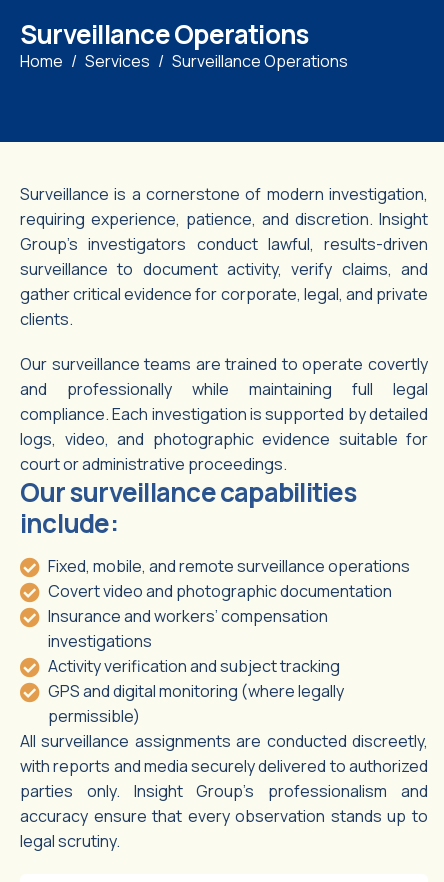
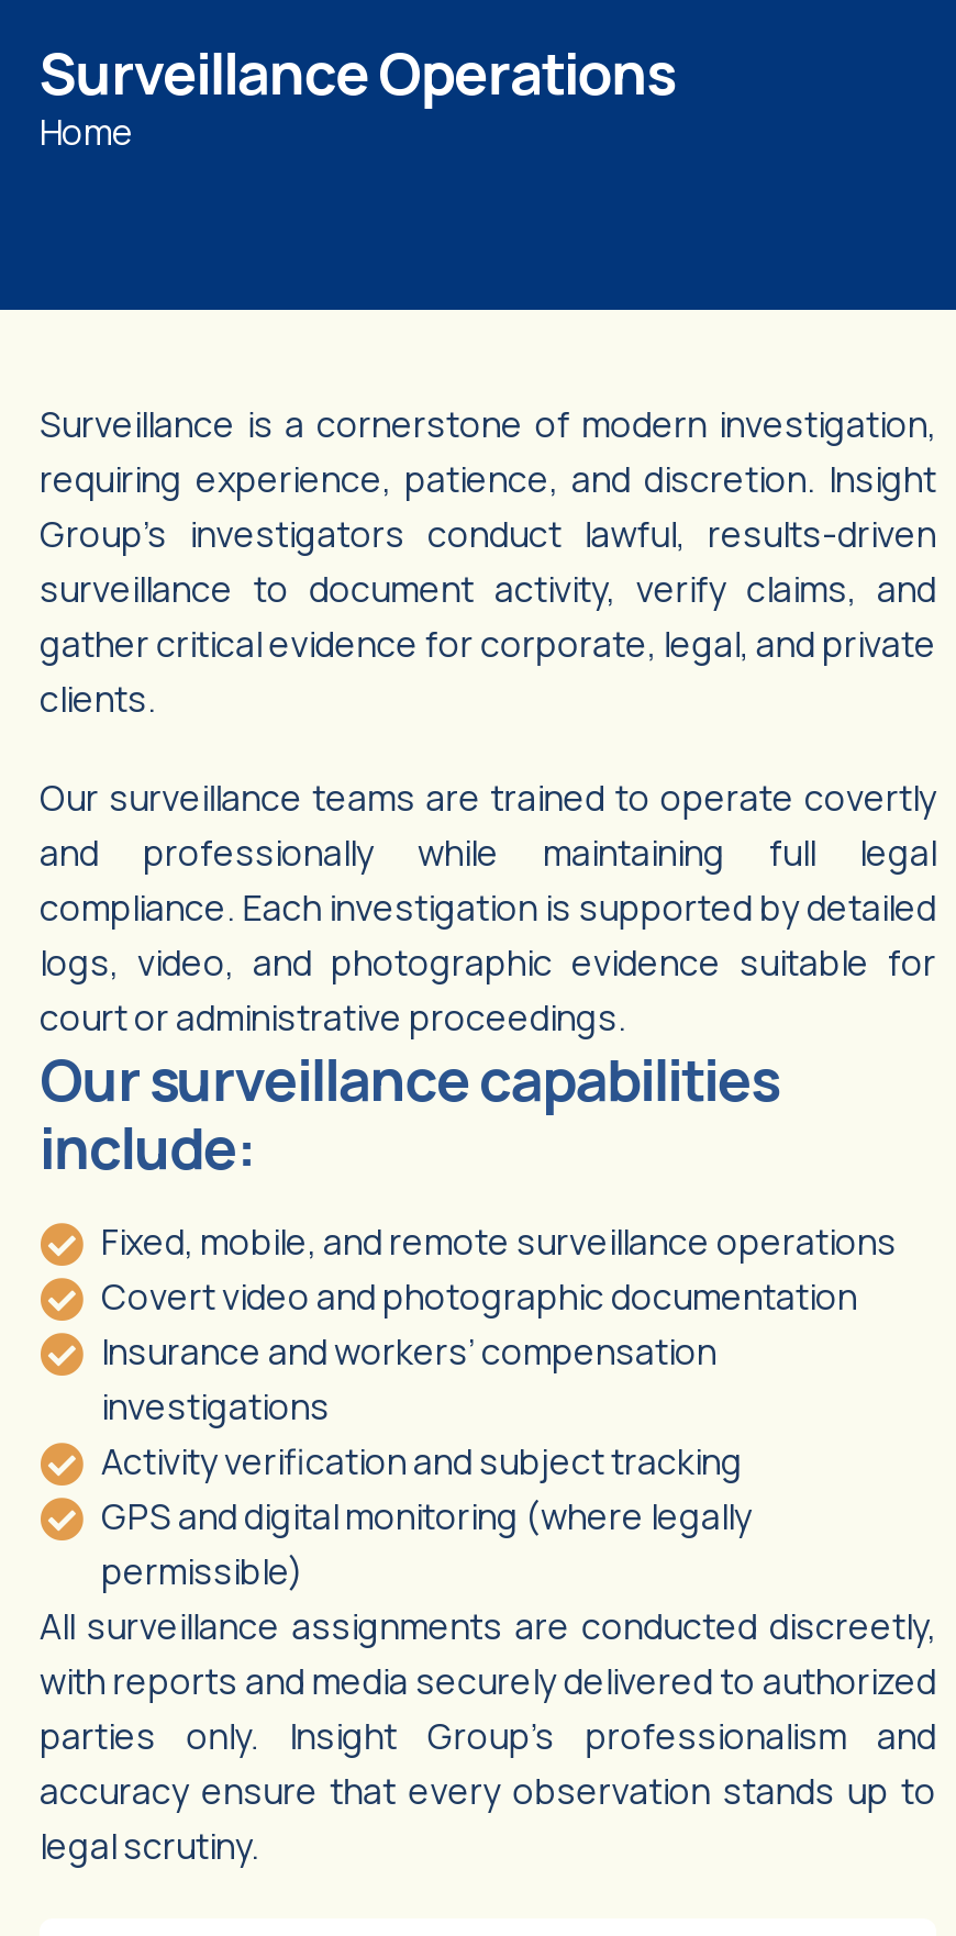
- Services
- Surveillance Operations
